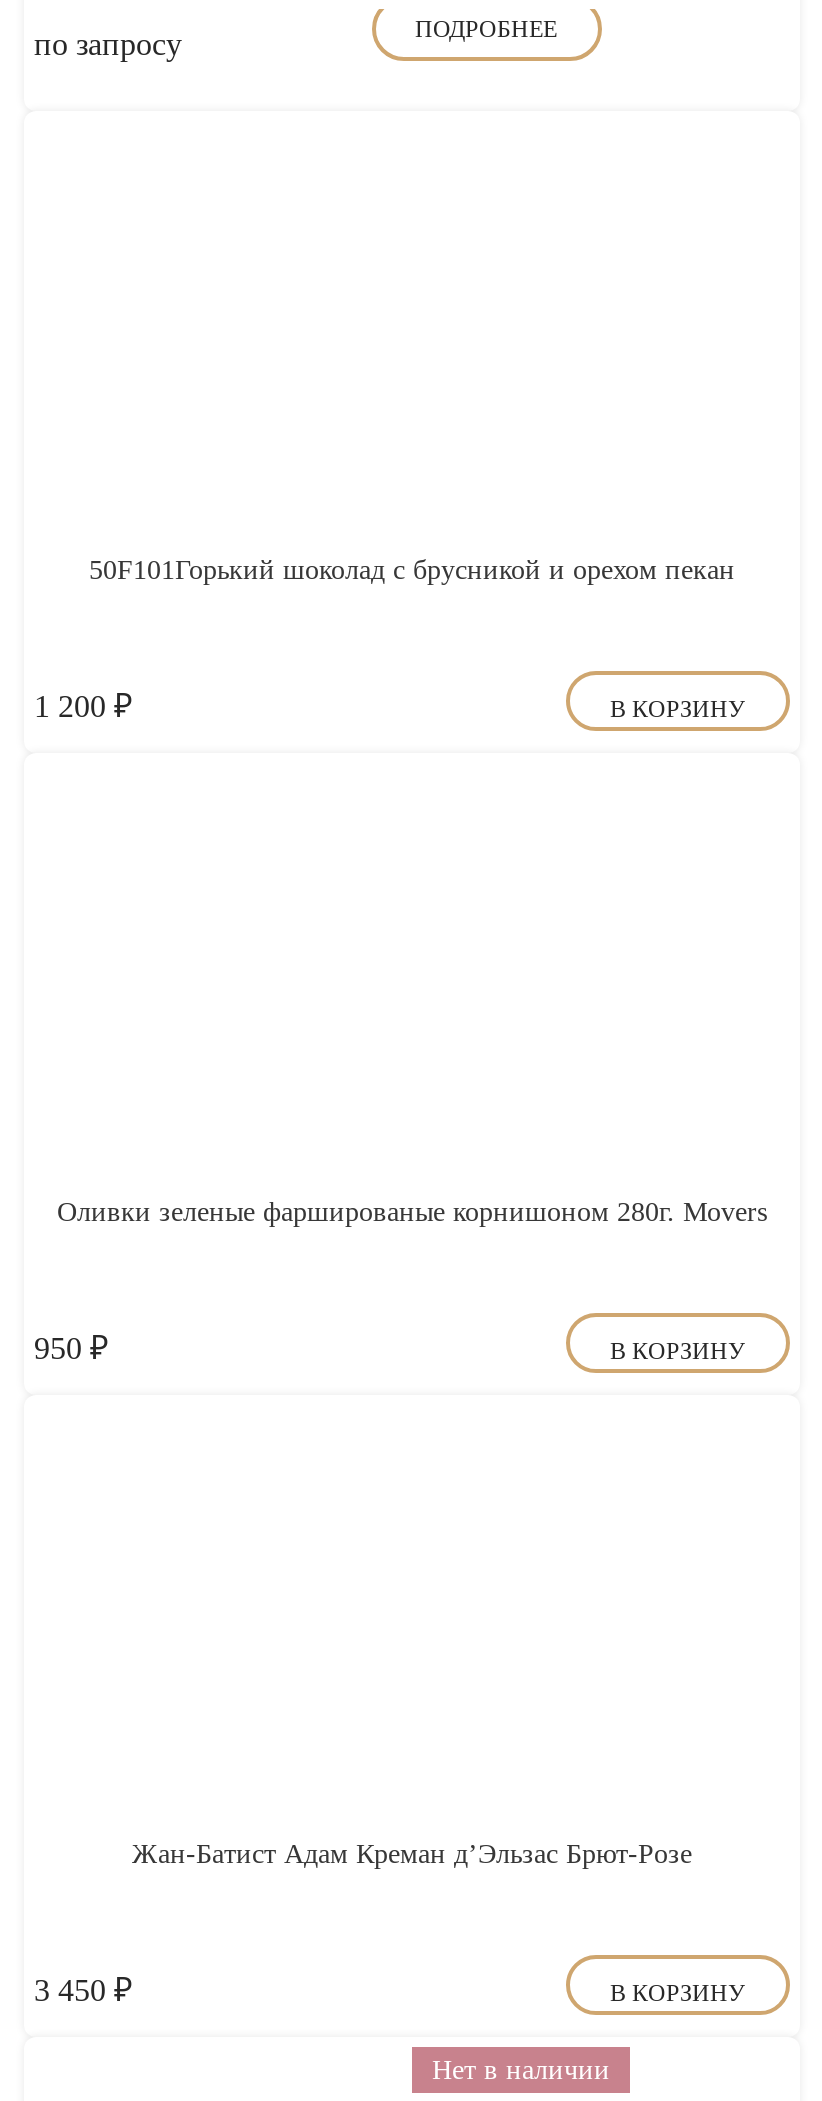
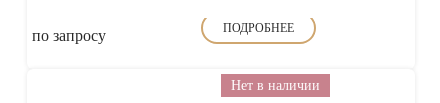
- 50F101Горький шоколад с брусникой и орехом пекан

- 1 200 ₽
- В КОРЗИНУ

- Оливки зеленые фаршированые корнишоном 280г. Movers

- 950 ₽
- В КОРЗИНУ

- Жан-Батист Адам Креман д’Эльзас Брют-Розе

- 3 450 ₽
- В КОРЗИНУ
